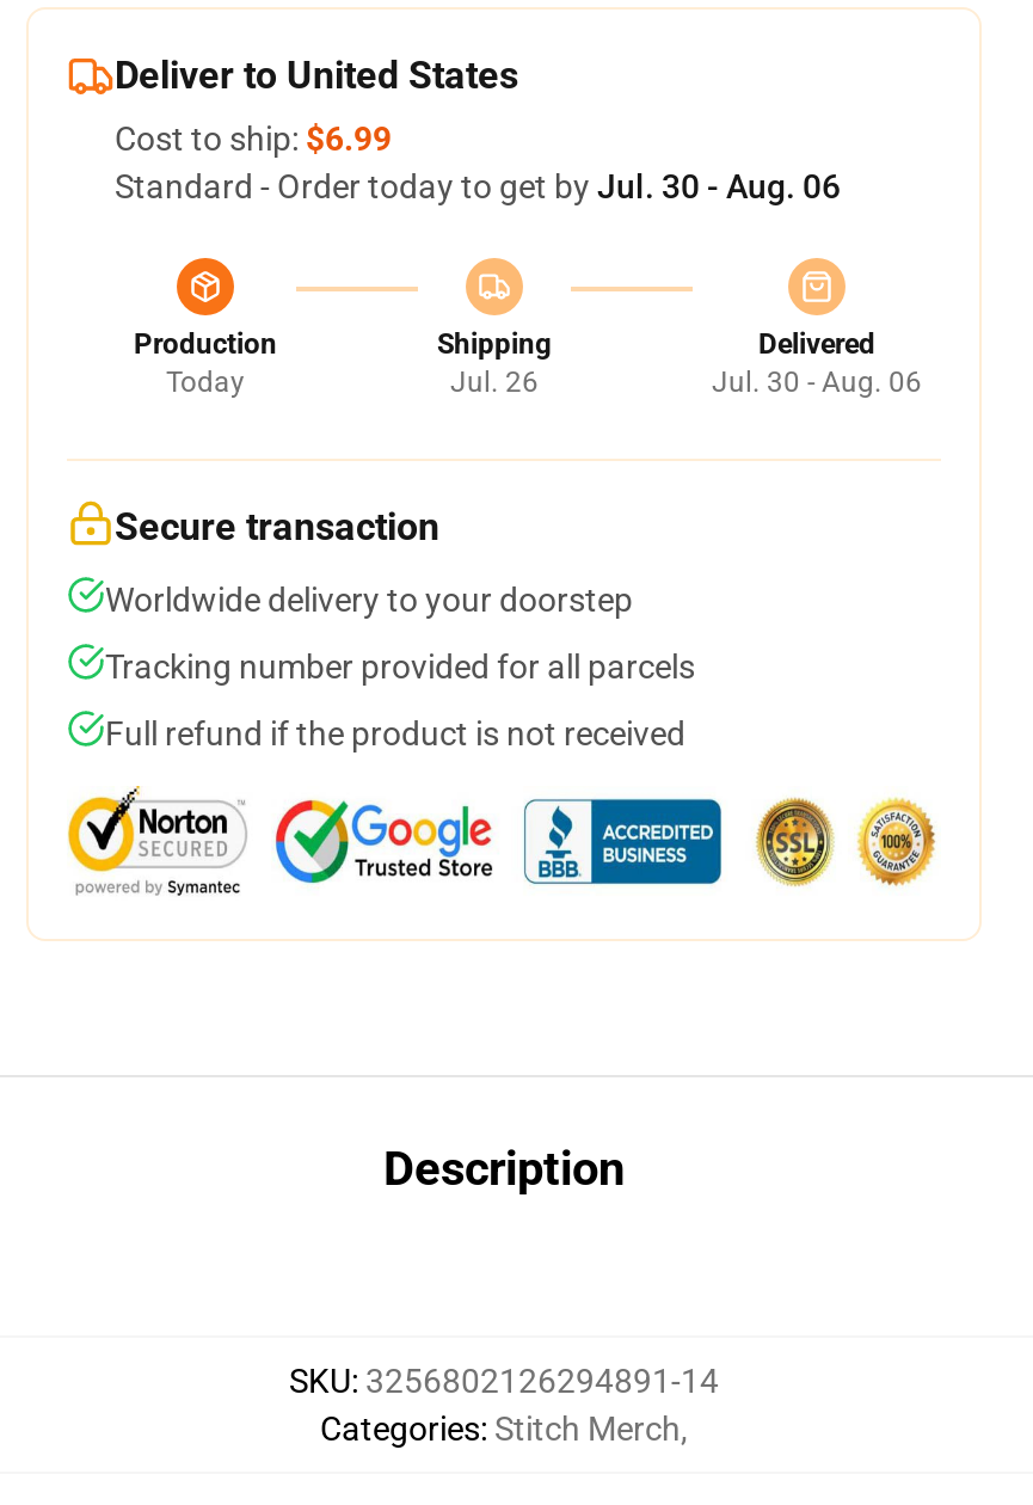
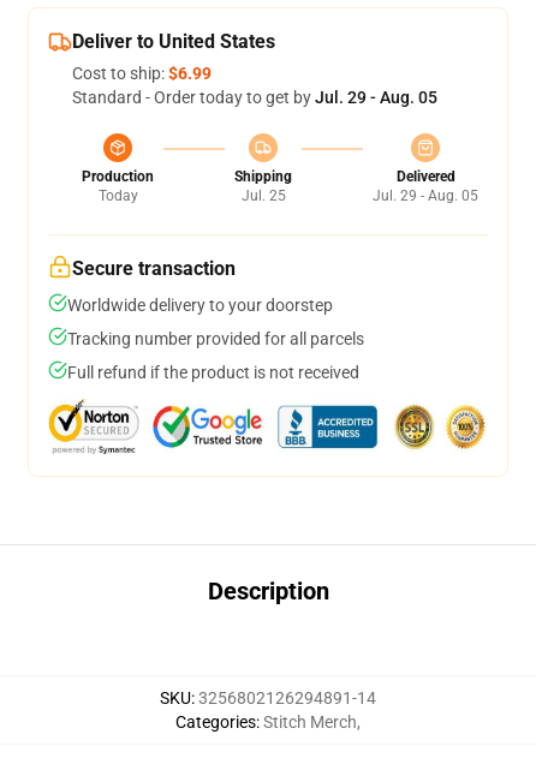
- Standard - Order today to get by Jul. 30 - Aug. 06
+ Standard - Order today to get by Jul. 29 - Aug. 05

- Jul. 26
+ Jul. 25

- Jul. 30 - Aug. 06
+ Jul. 29 - Aug. 05
